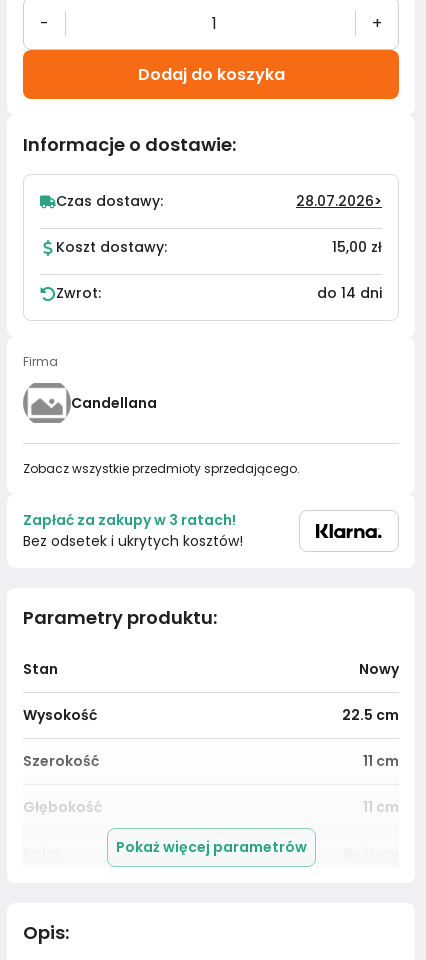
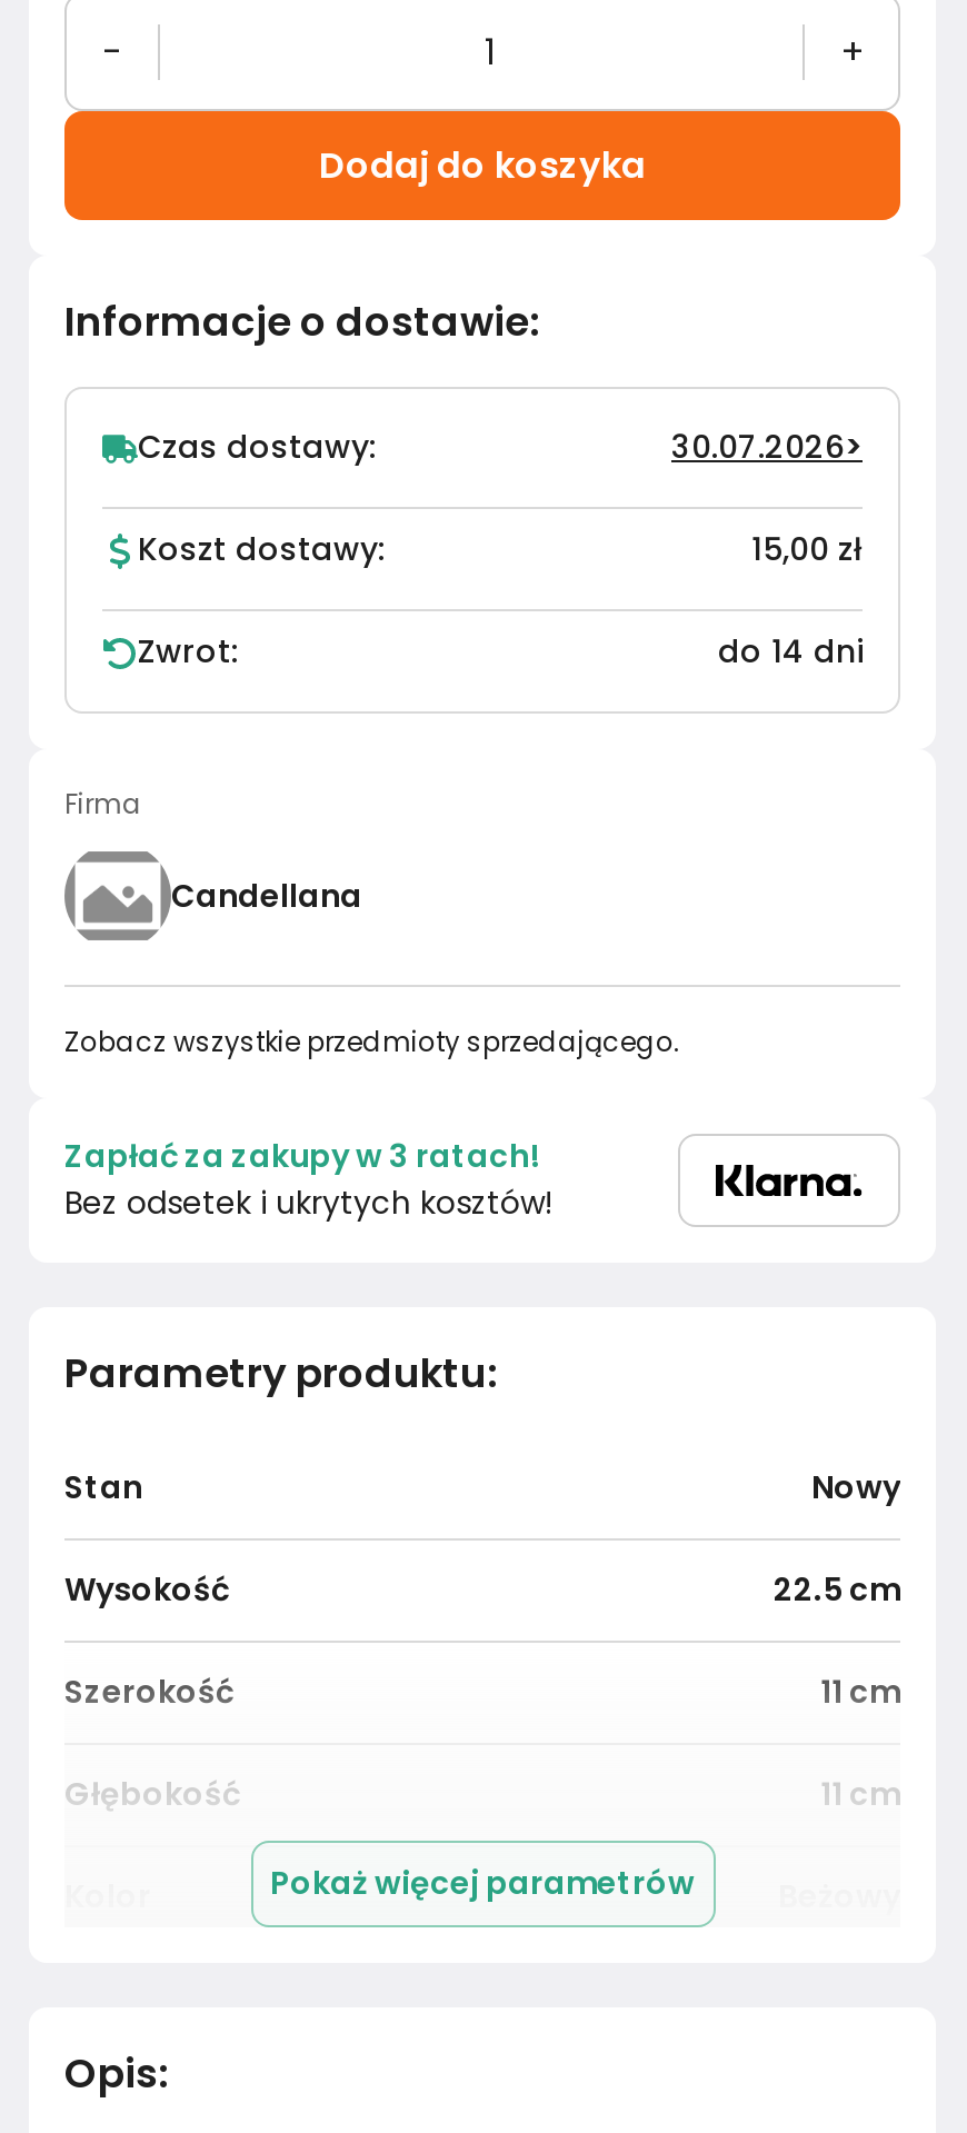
- 28.07.2026>
+ 30.07.2026>
